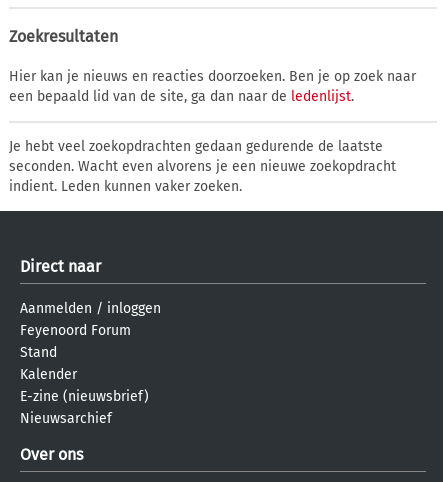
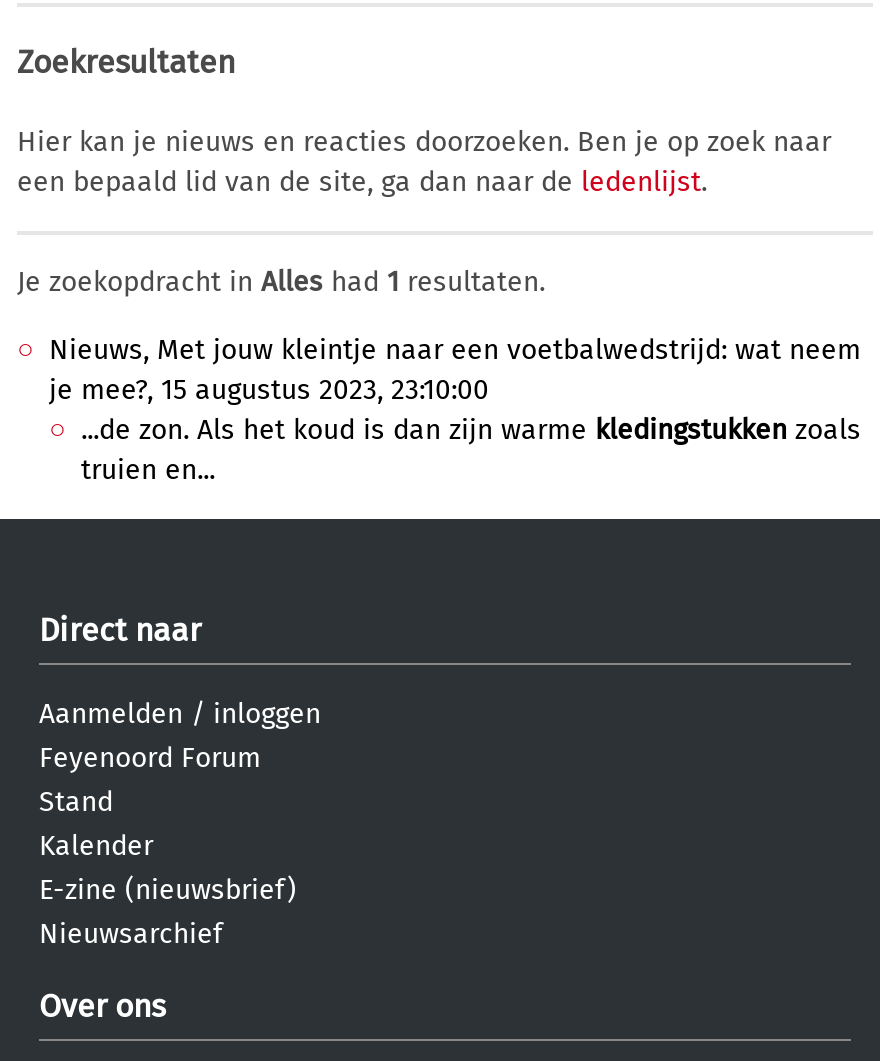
- Je hebt veel zoekopdrachten gedaan gedurende de laatste
- seconden. Wacht even alvorens je een nieuwe zoekopdracht
- indient. Leden kunnen vaker zoeken.
+ Je zoekopdracht in Alles had 1 resultaten.
+ Nieuws, Met jouw kleintje naar een voetbalwedstrijd: wat neem
+ je mee?, 15 augustus 2023, 23:10:00
+ ...de zon. Als het koud is dan zijn warme kledingstukken zoals
+ truien en...
